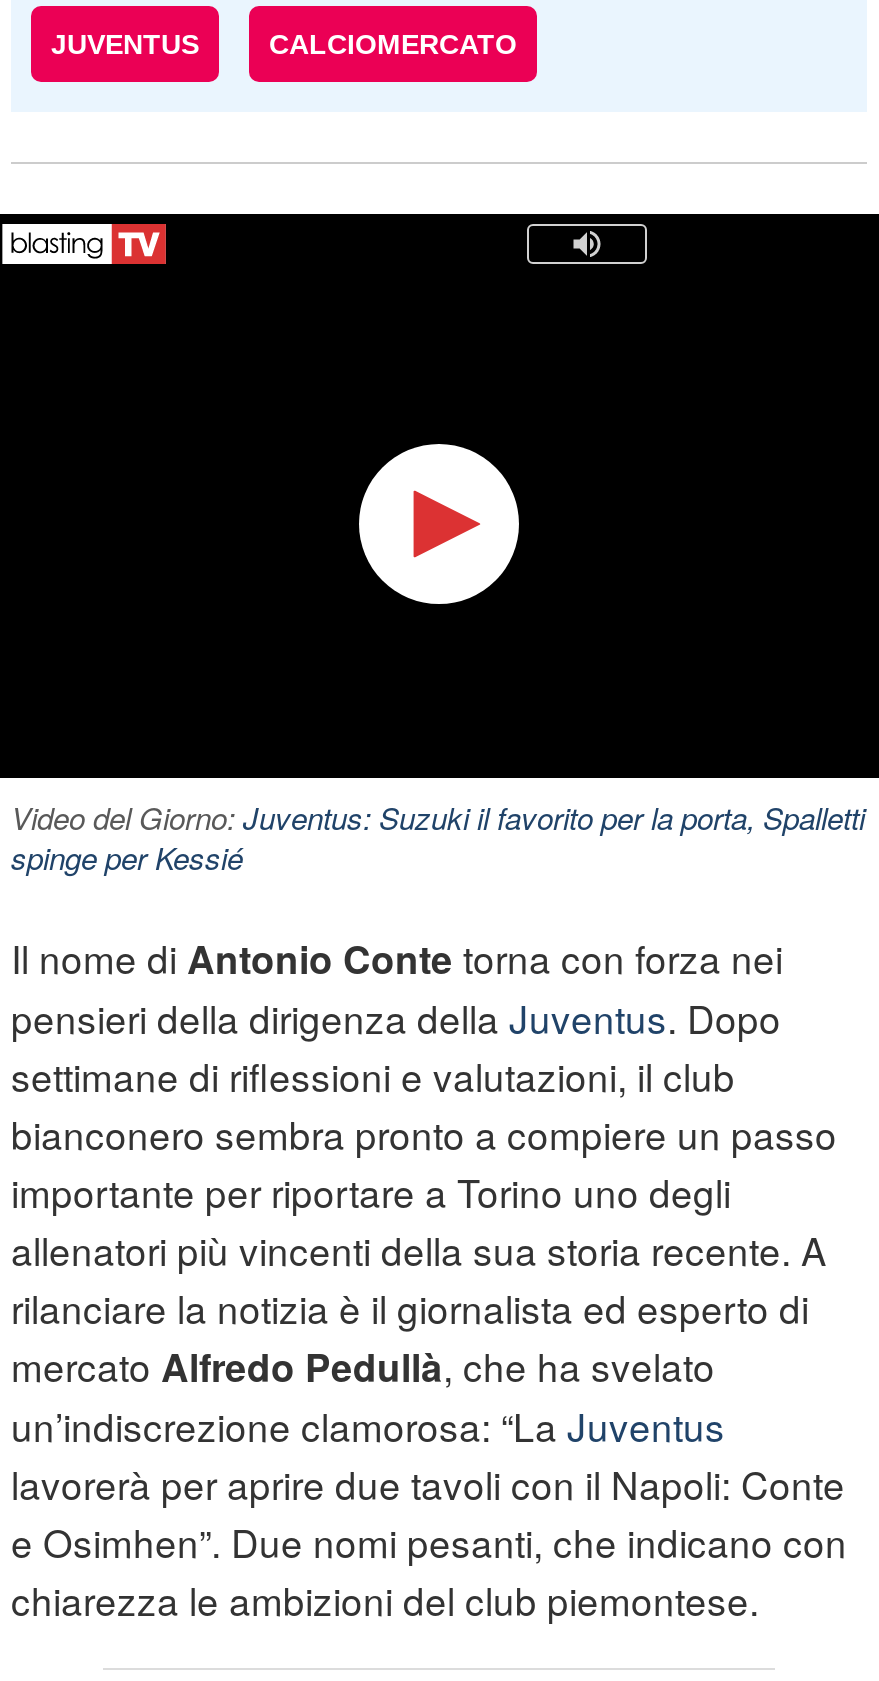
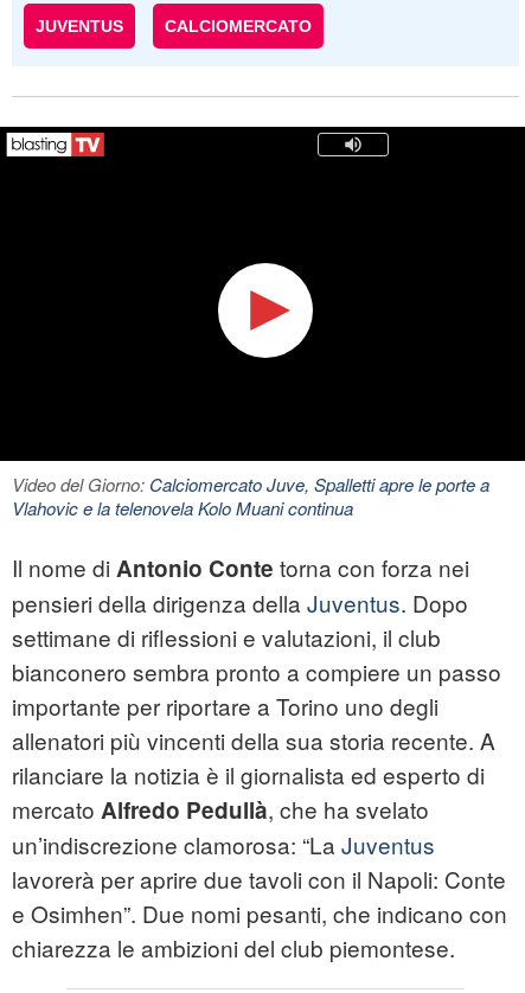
- Video del Giorno: Juventus: Suzuki il favorito per la porta, Spalletti
- spinge per Kessié
+ Video del Giorno: Calciomercato Juve, Spalletti apre le porte a
+ Vlahovic e la telenovela Kolo Muani continua
